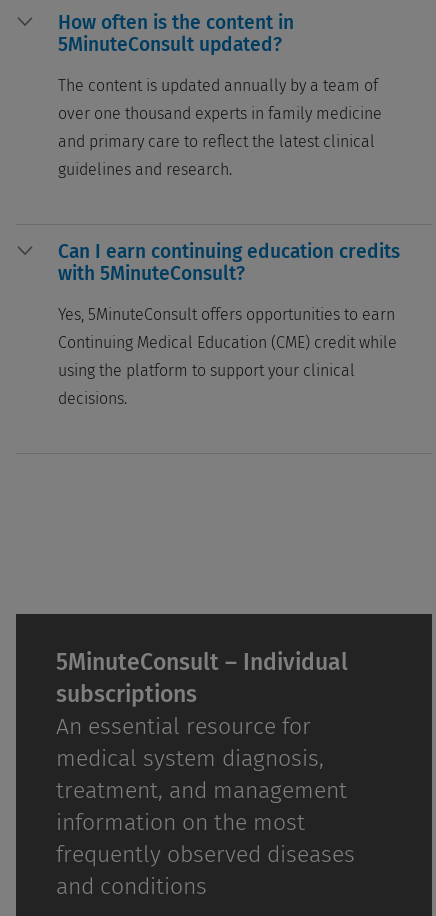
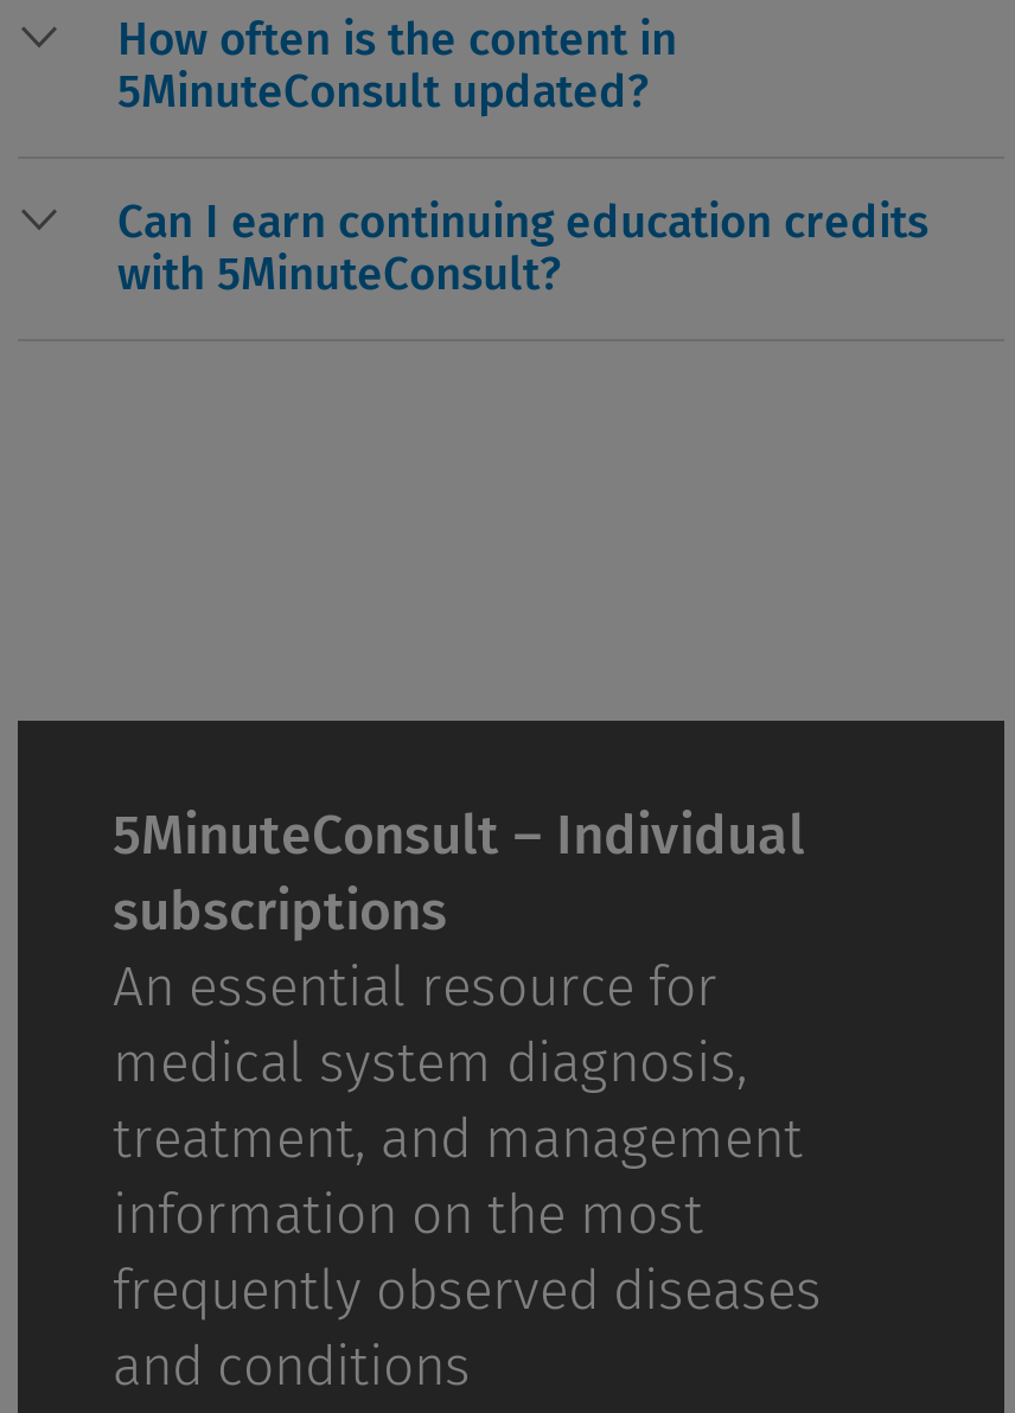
- The content is updated annually by a team of
- over one thousand experts in family medicine
- and primary care to reflect the latest clinical
- guidelines and research.

- Yes, 5MinuteConsult offers opportunities to earn
- Continuing Medical Education (CME) credit while
- using the platform to support your clinical
- decisions.
